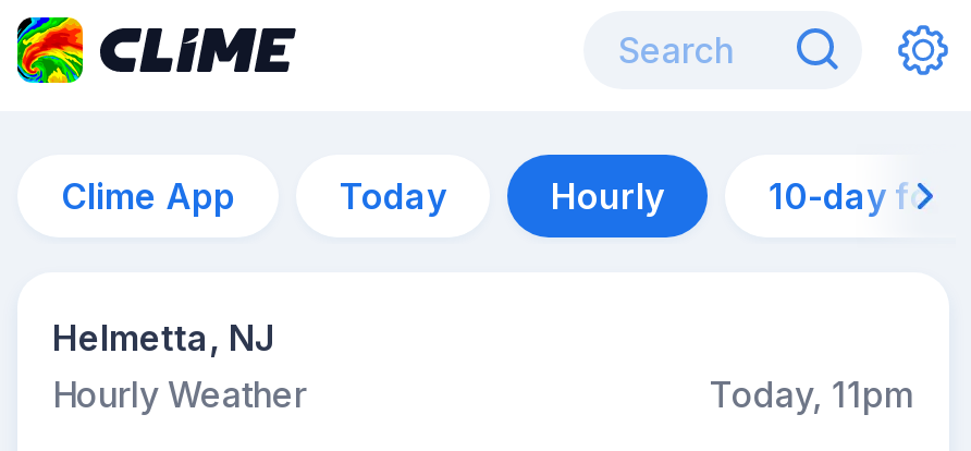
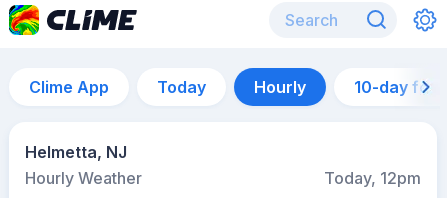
- Today, 11pm
+ Today, 12pm
